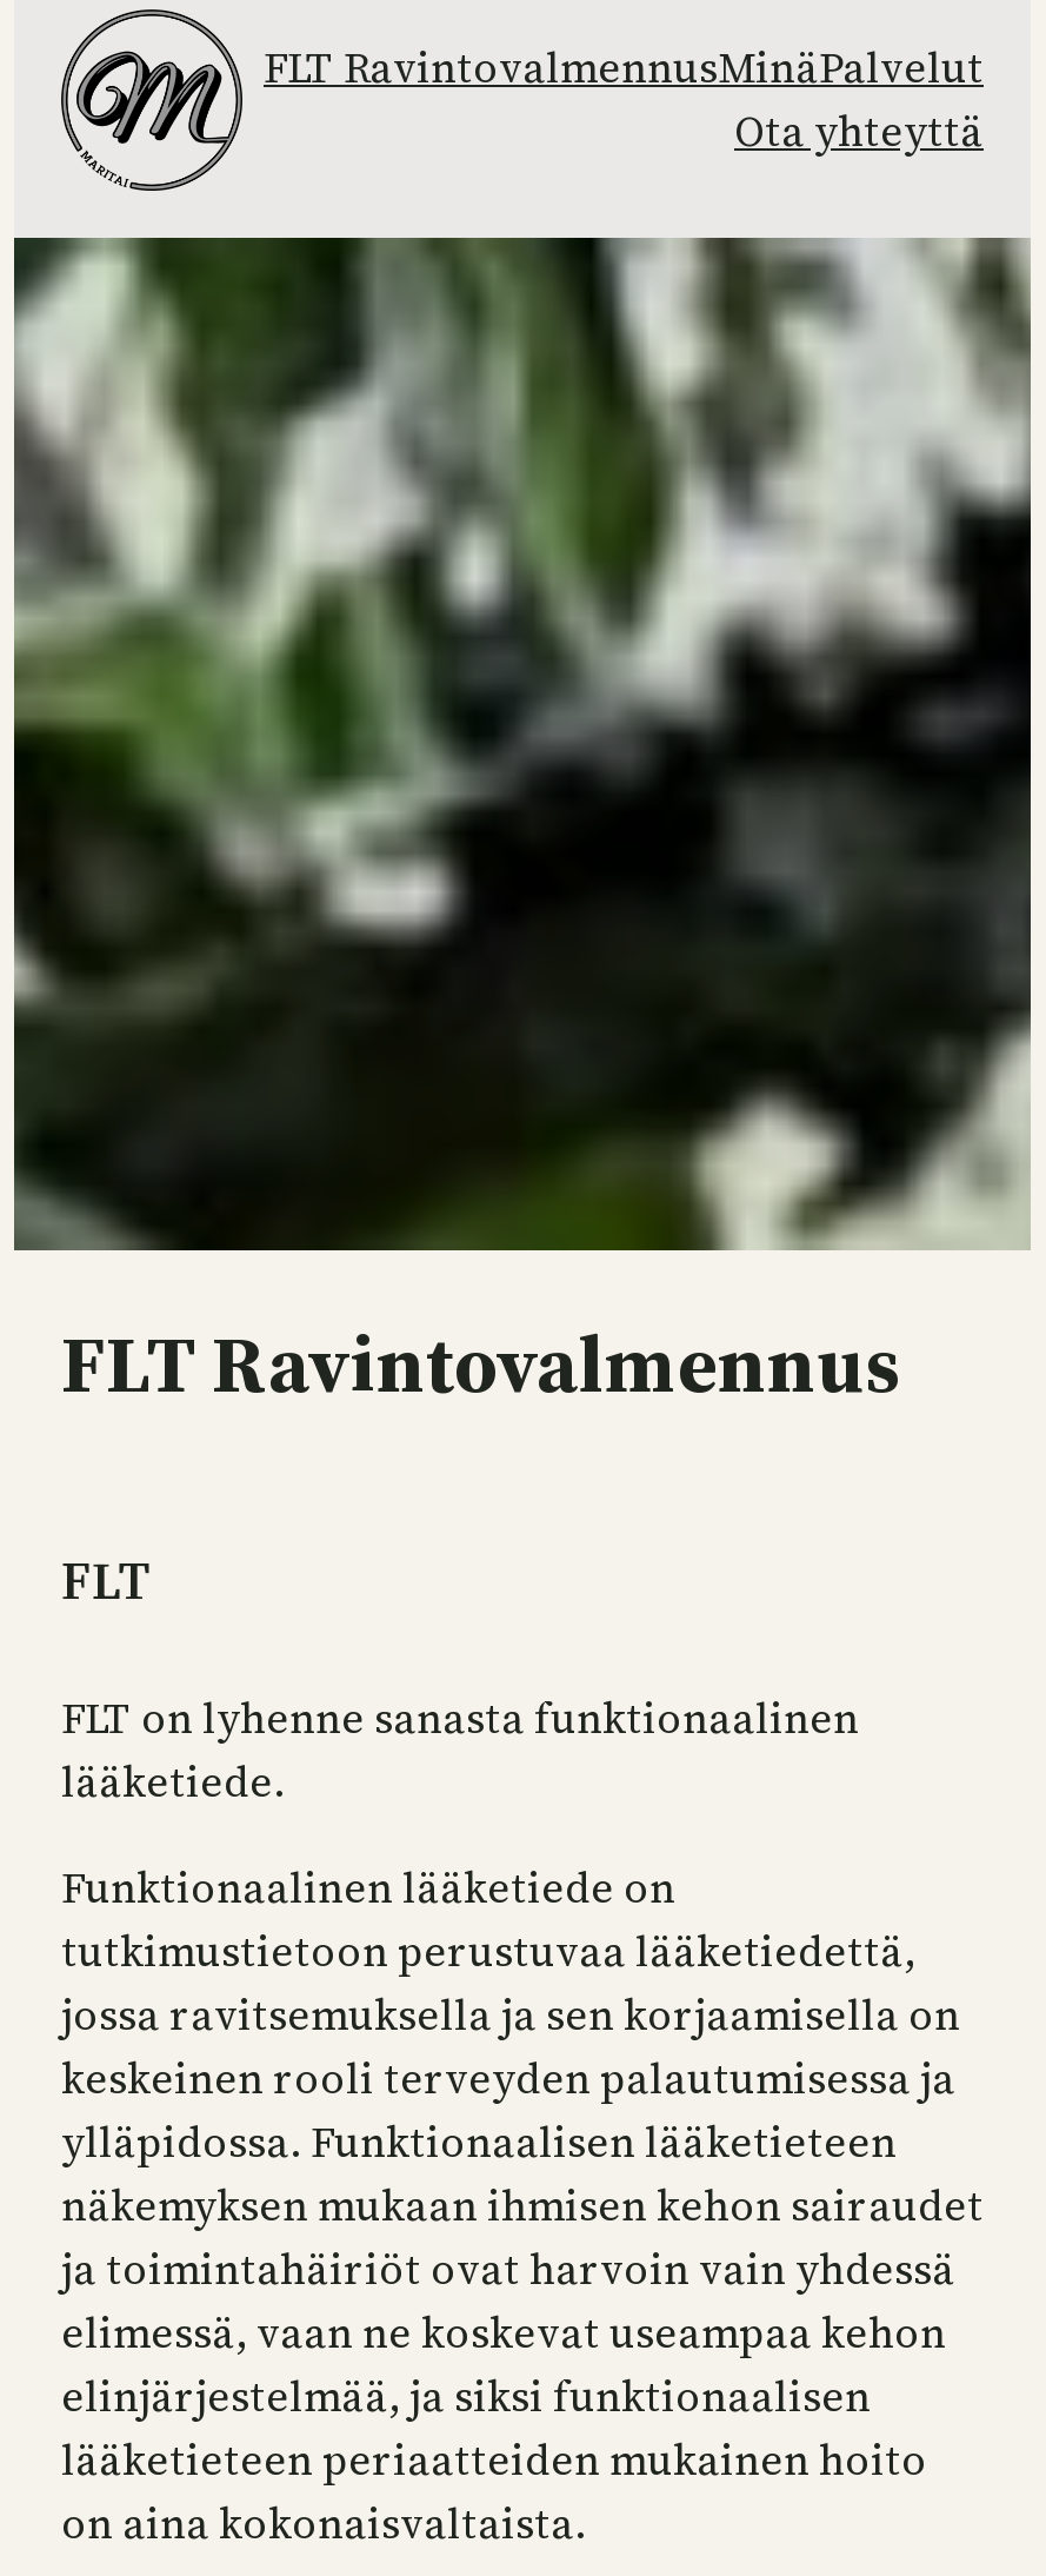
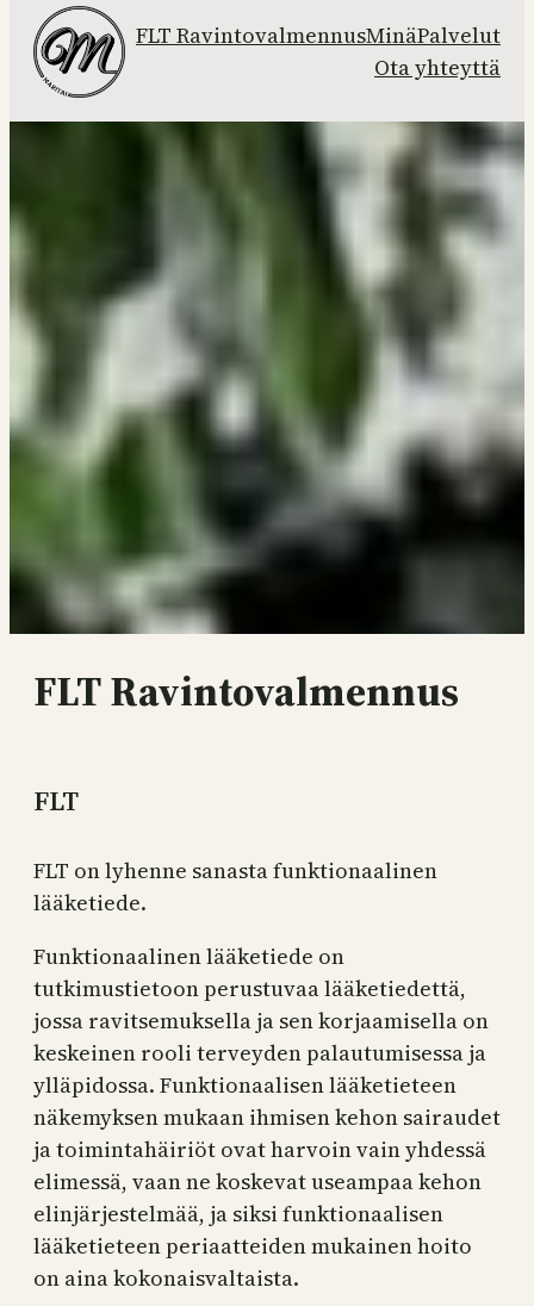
- [image]
+ [image]
